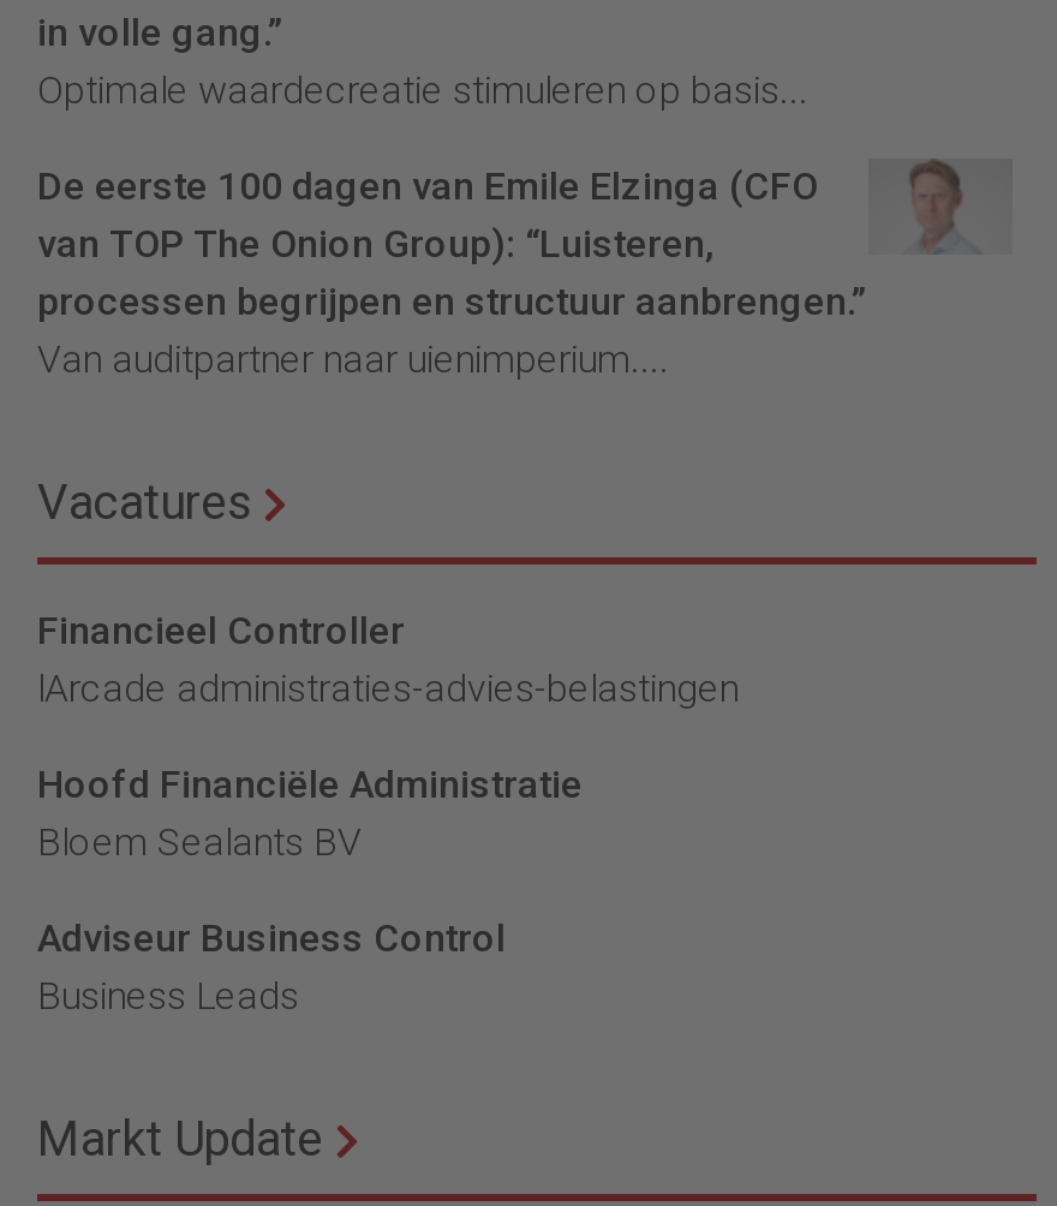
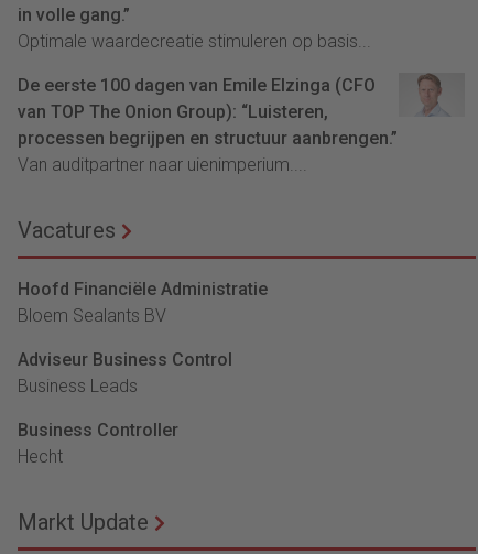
- Financieel Controller
- lArcade administraties-advies-belastingen

moved up: Hoofd Financiële Administratie | Bloem Sealants BV | Adviseur Business Control | Business Leads

+ Business Controller
+ Hecht
